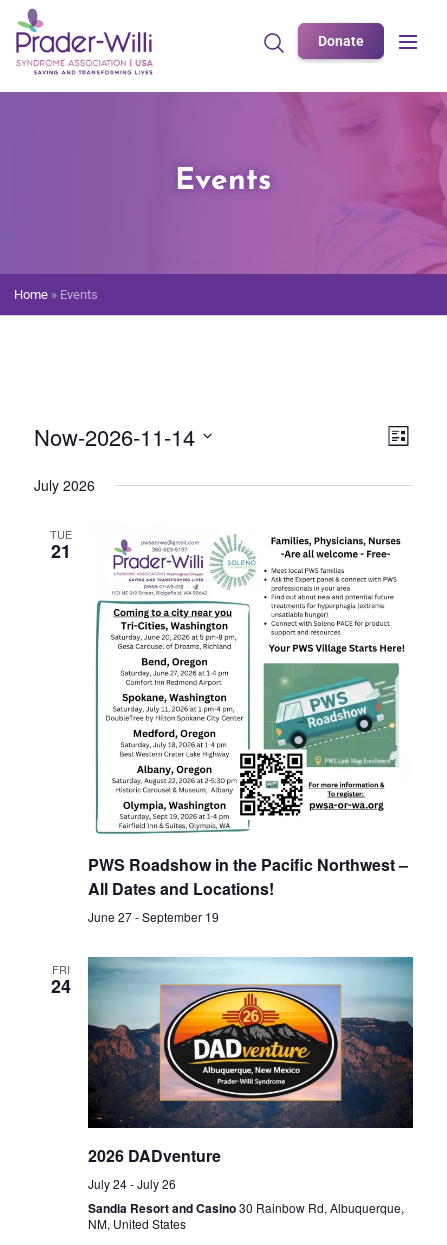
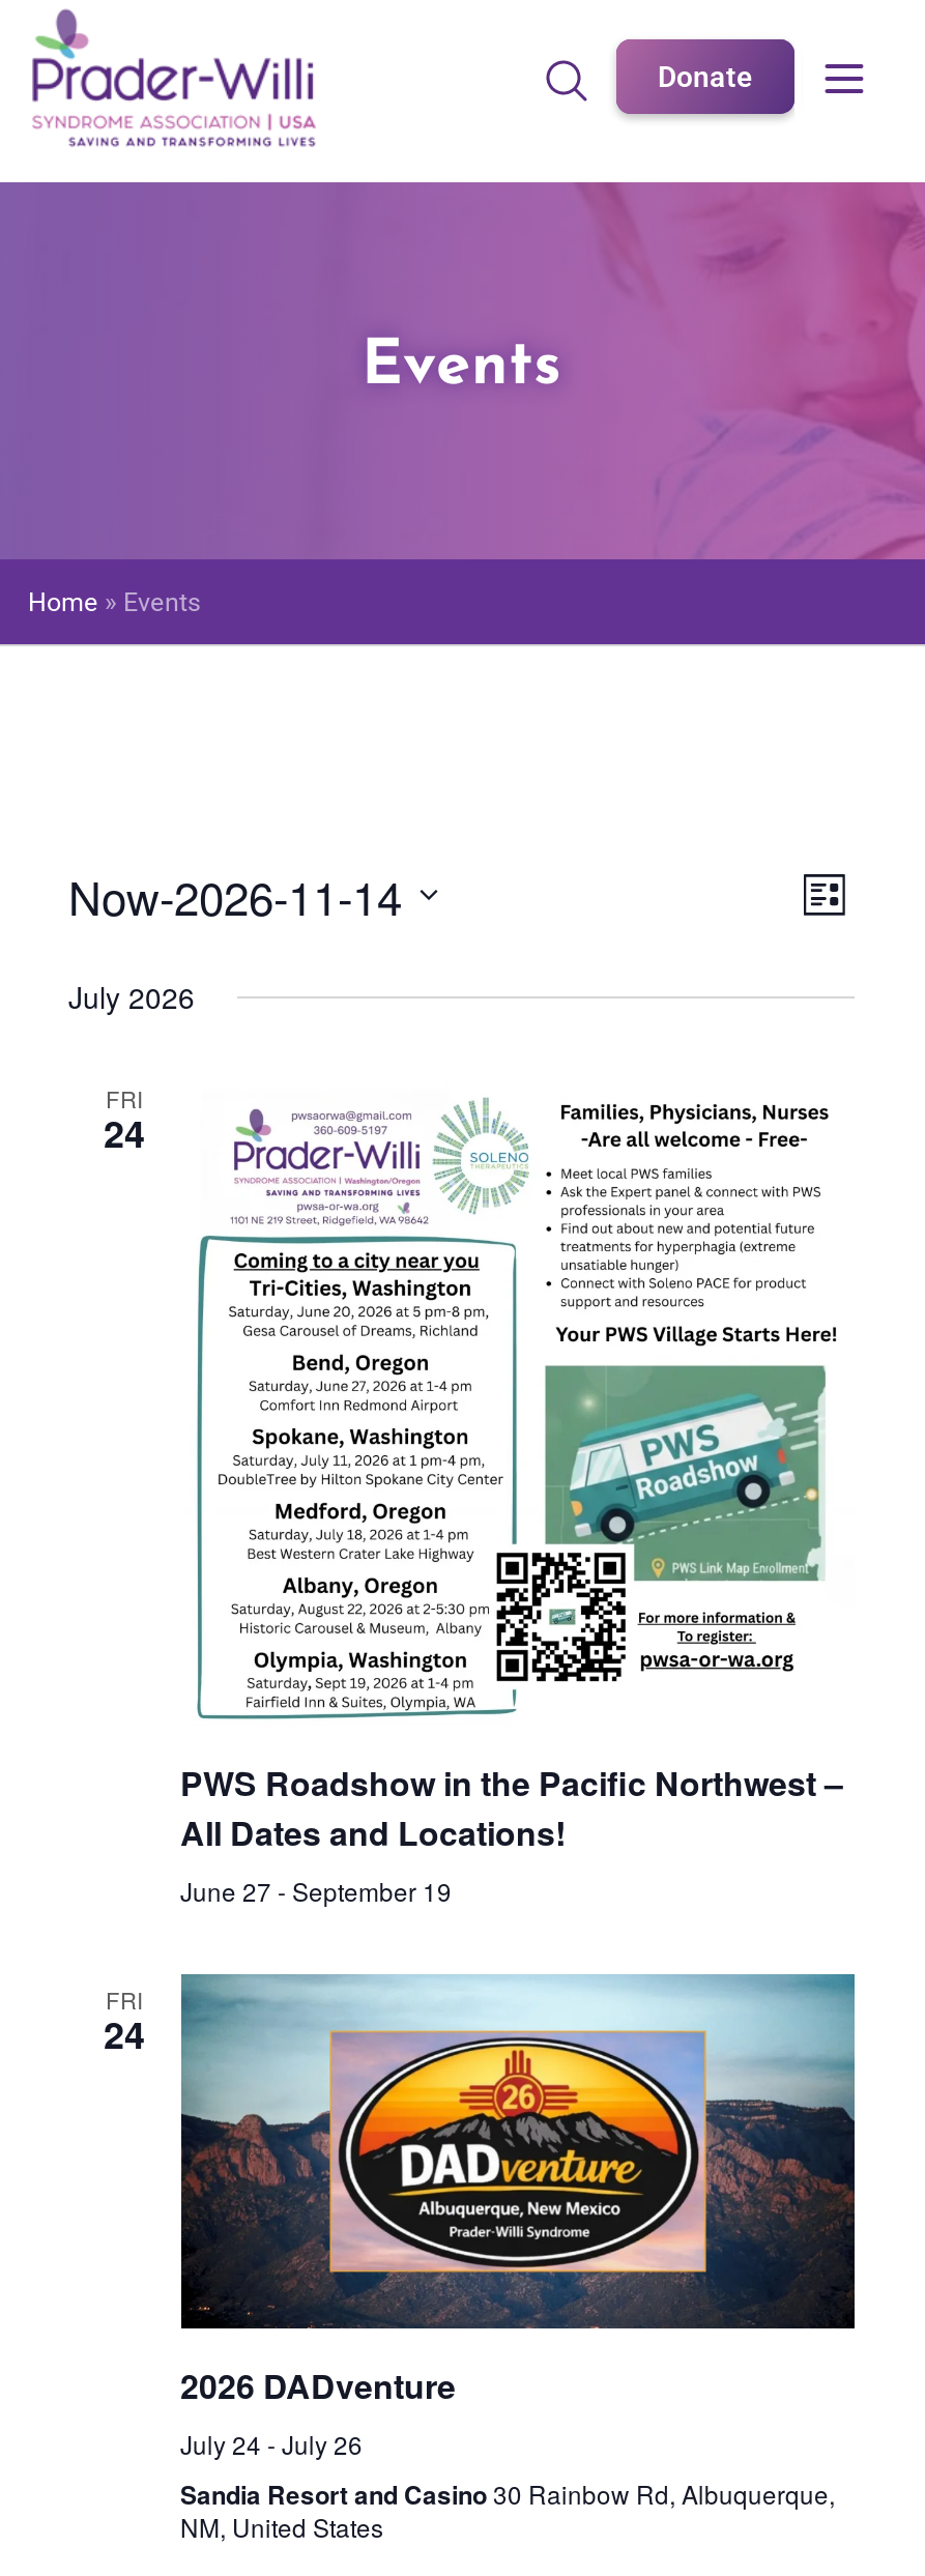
- TUE
- 21
+ FRI
+ 24
